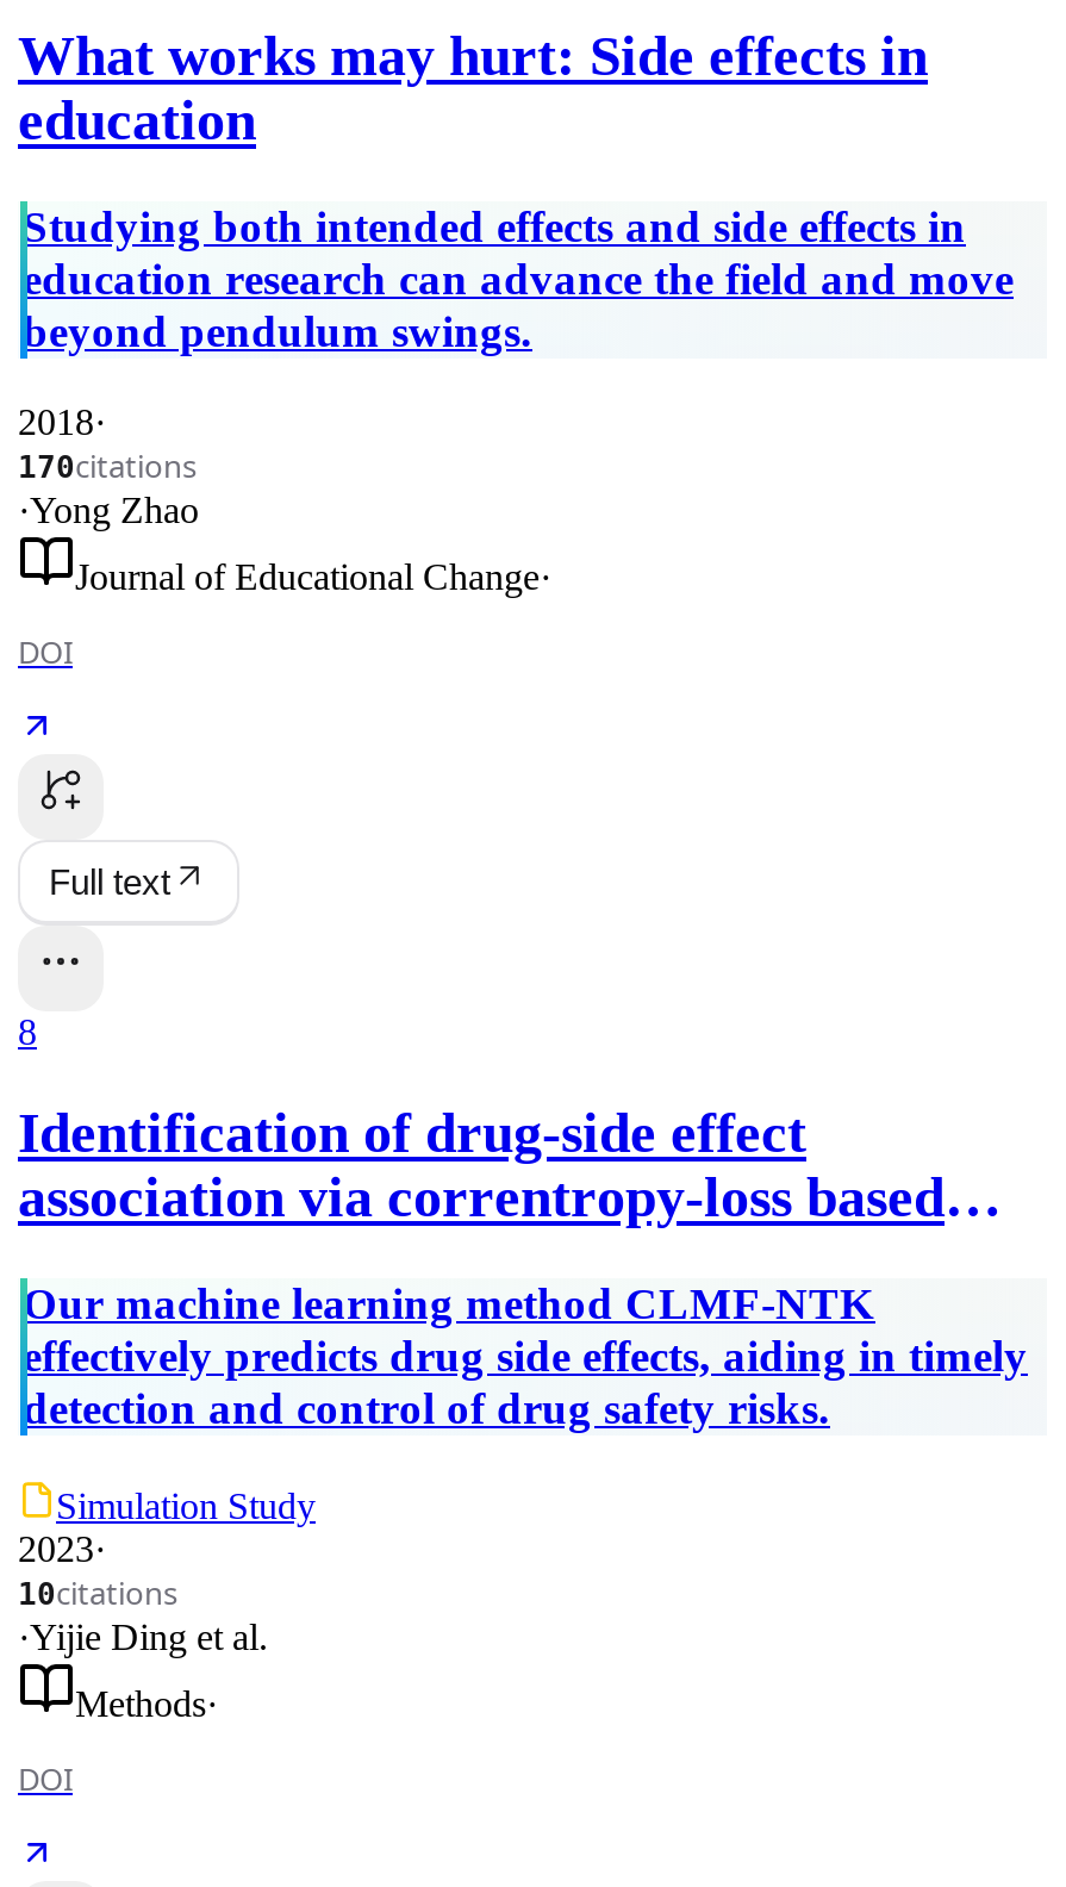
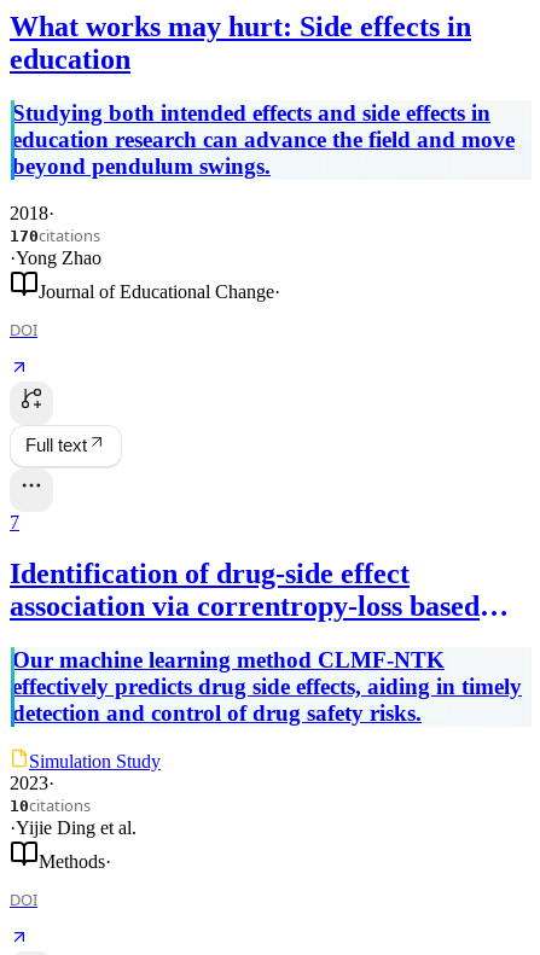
- 8
+ 7
